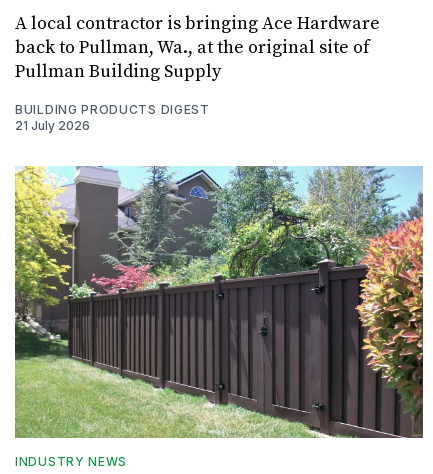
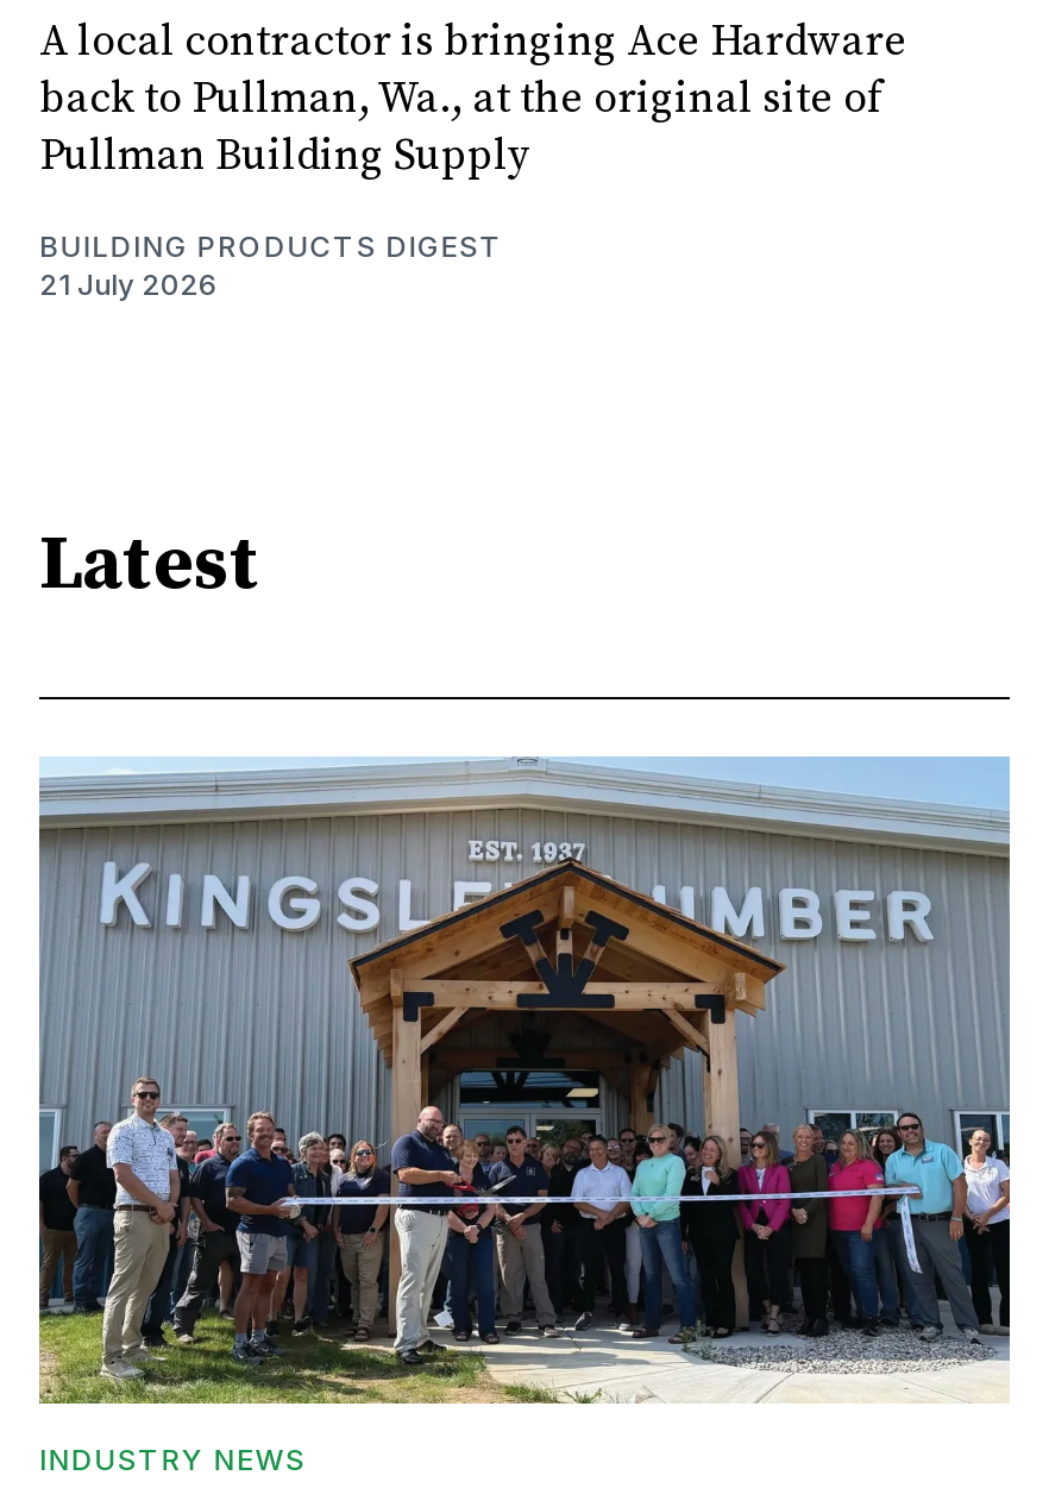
+ Latest

- [image]
+ [image]
